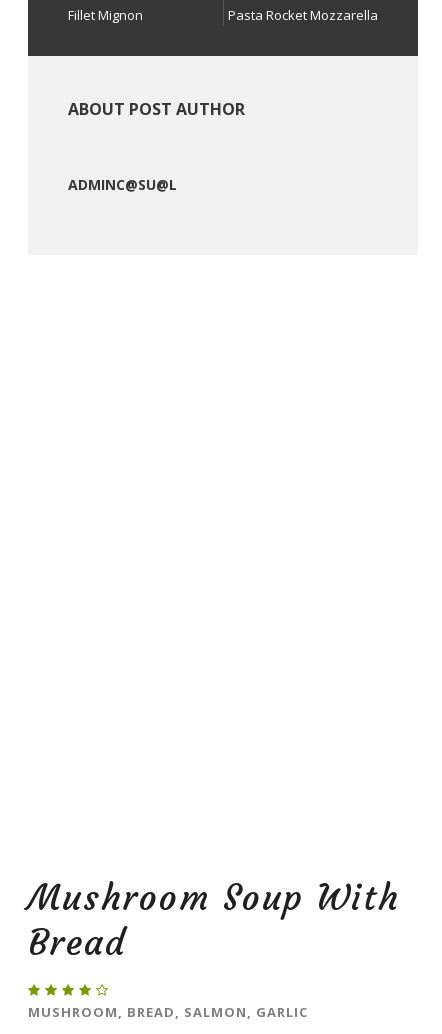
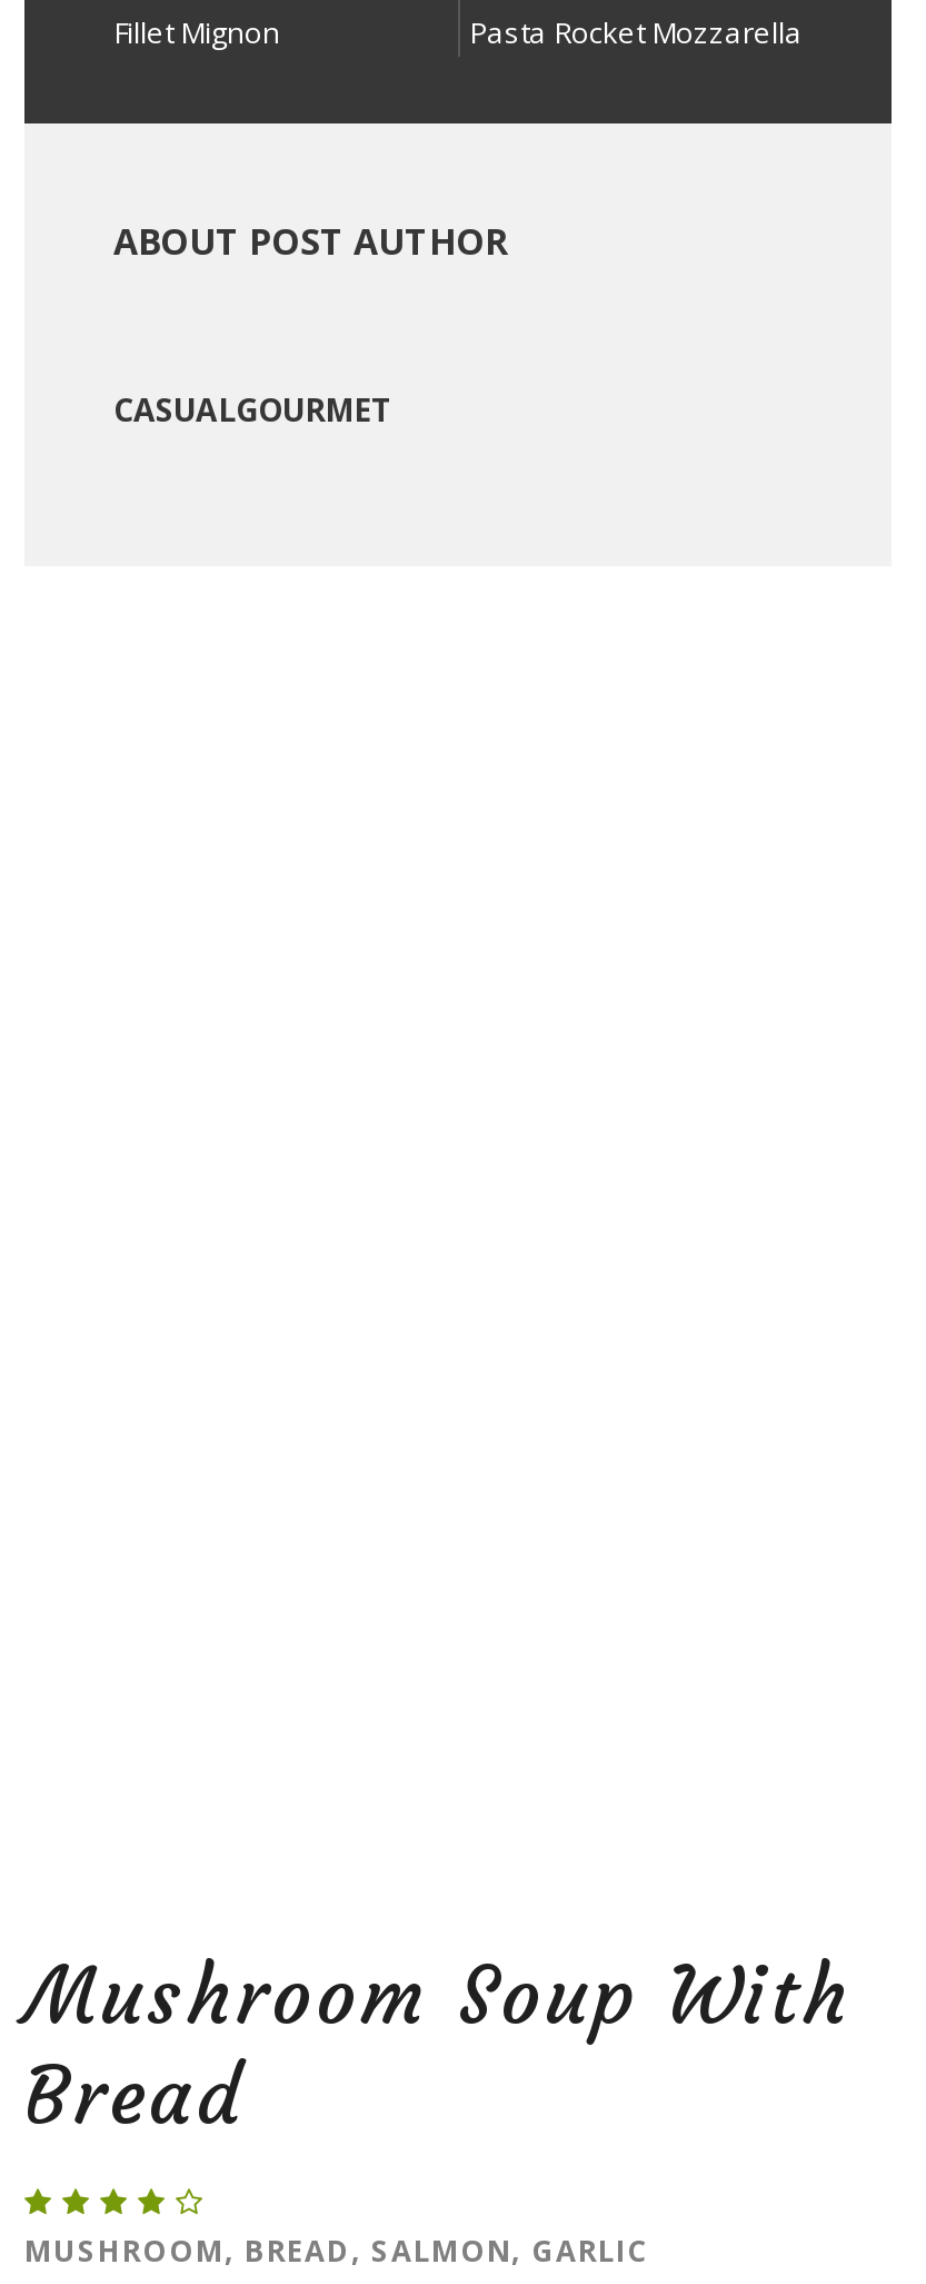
- ADMINC@SU@L
+ CASUALGOURMET
